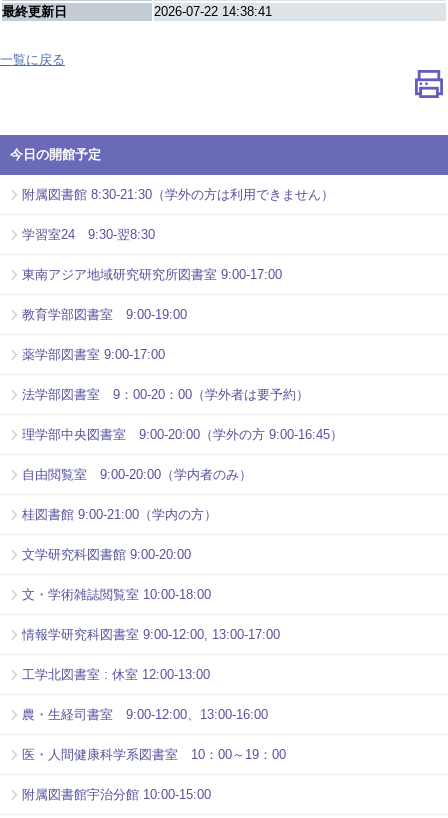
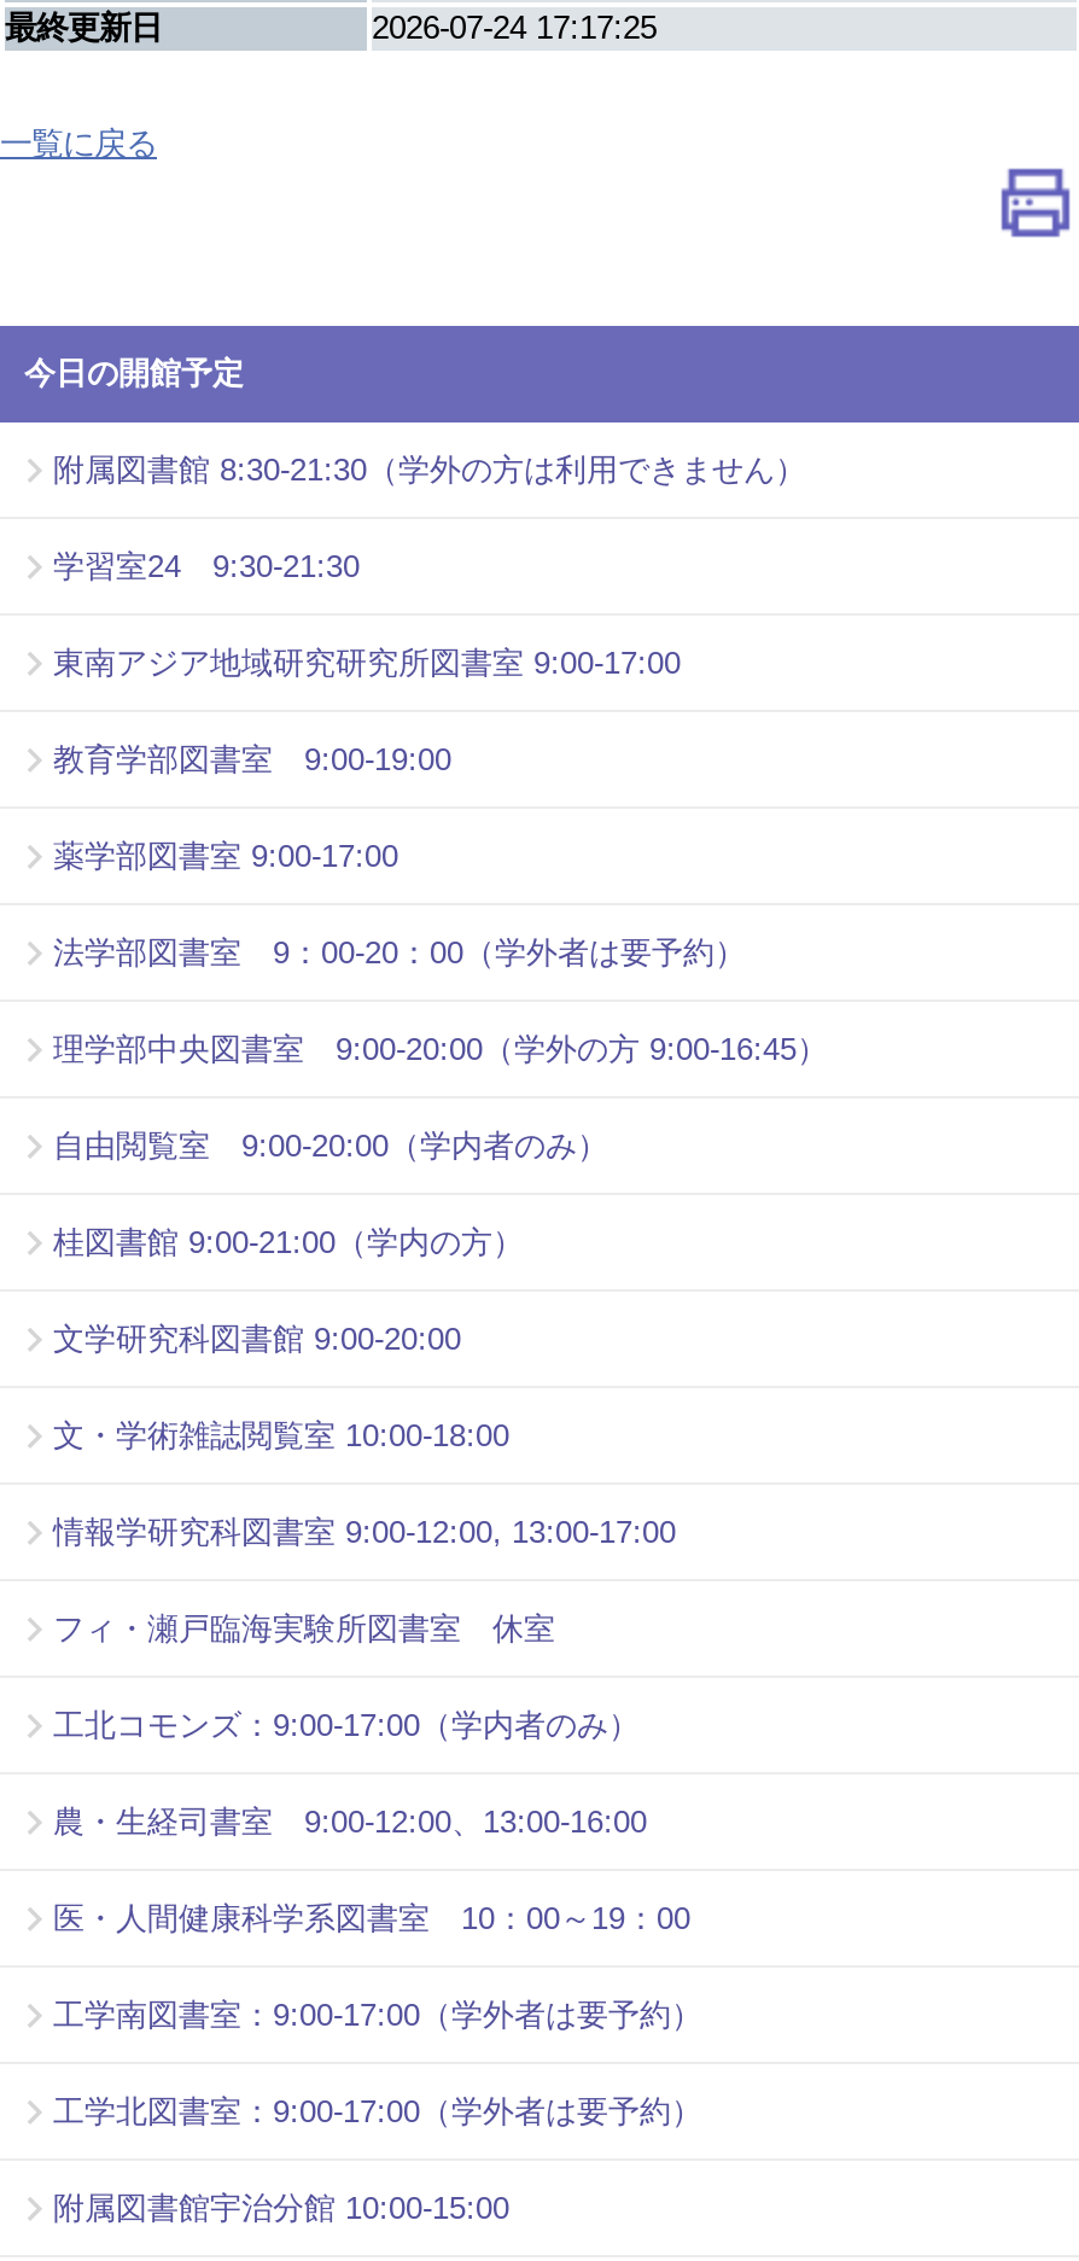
- 2026-07-22 14:38:41
+ 2026-07-24 17:17:25

- 学習室24 9:30-翌8:30
+ 学習室24 9:30-21:30

- 工学北図書室 : 休室 12:00-13:00
+ フィ・瀬戸臨海実験所図書室 休室
+ 工北コモンズ：9:00-17:00（学内者のみ）

+ 工学南図書室：9:00-17:00（学外者は要予約）
+ 工学北図書室：9:00-17:00（学外者は要予約）
